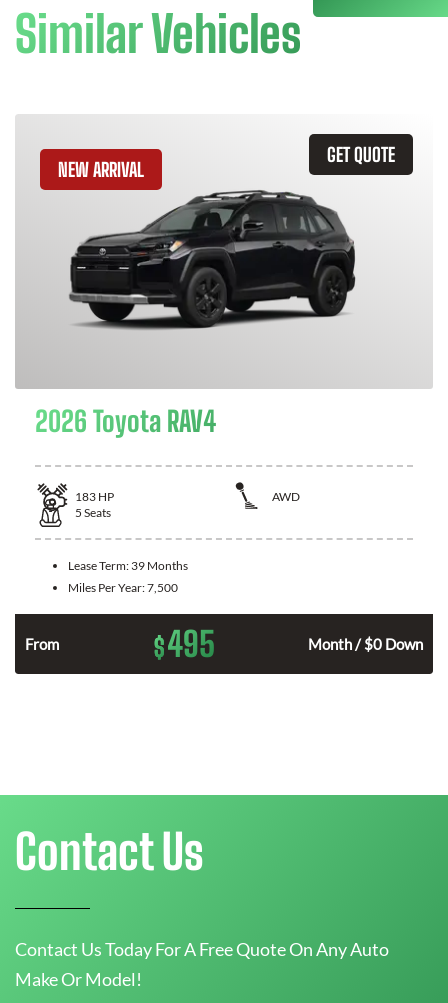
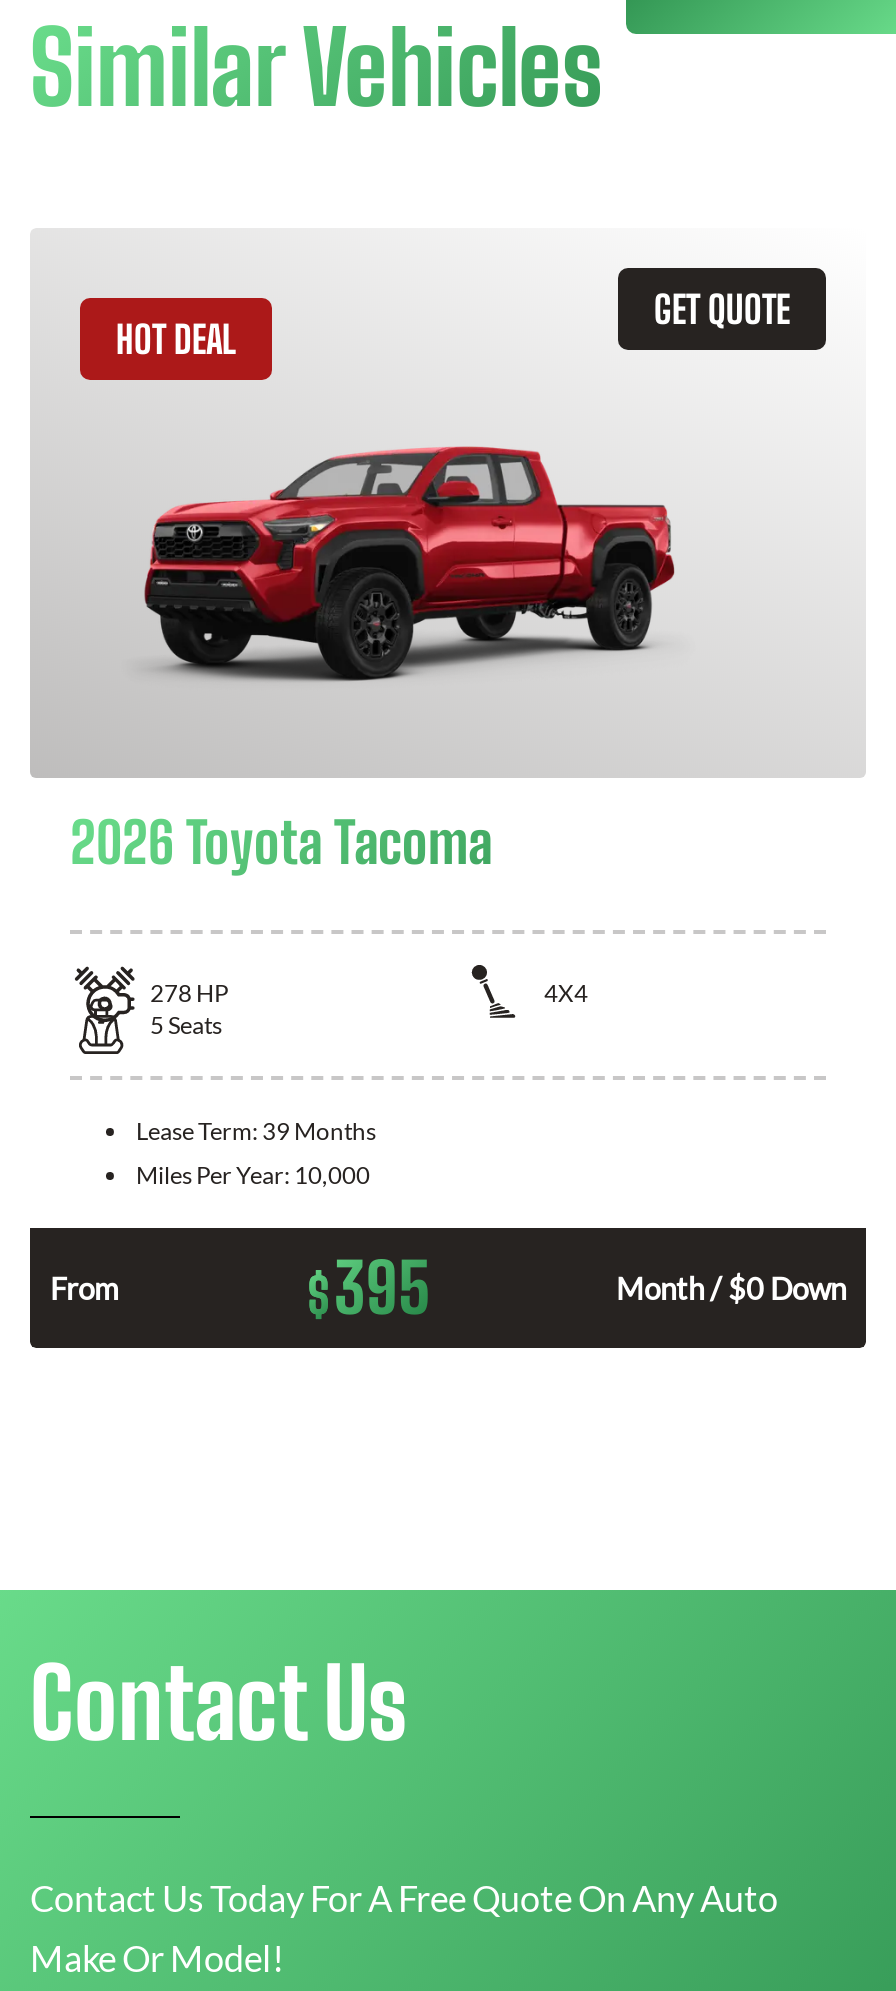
- [image]
- NEW ARRIVAL
+ [image]
+ HOT DEAL

- 2026 Toyota RAV4
+ 2026 Toyota Tacoma

- 183 HP
- AWD
+ 278 HP
+ 4X4

- Miles Per Year: 7,500
+ Miles Per Year: 10,000

- $ 495
+ $ 395
